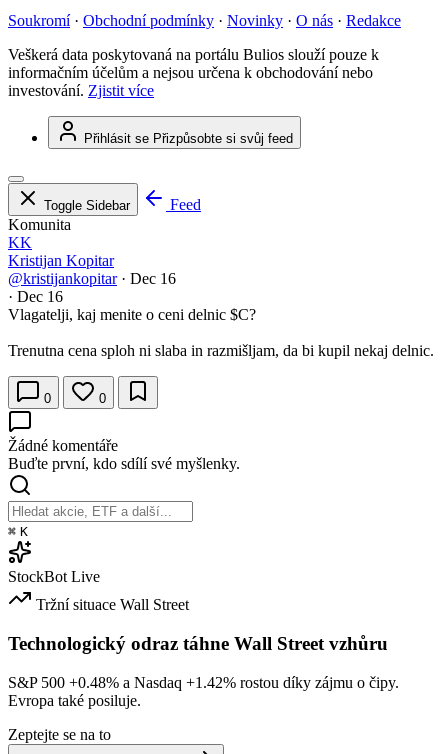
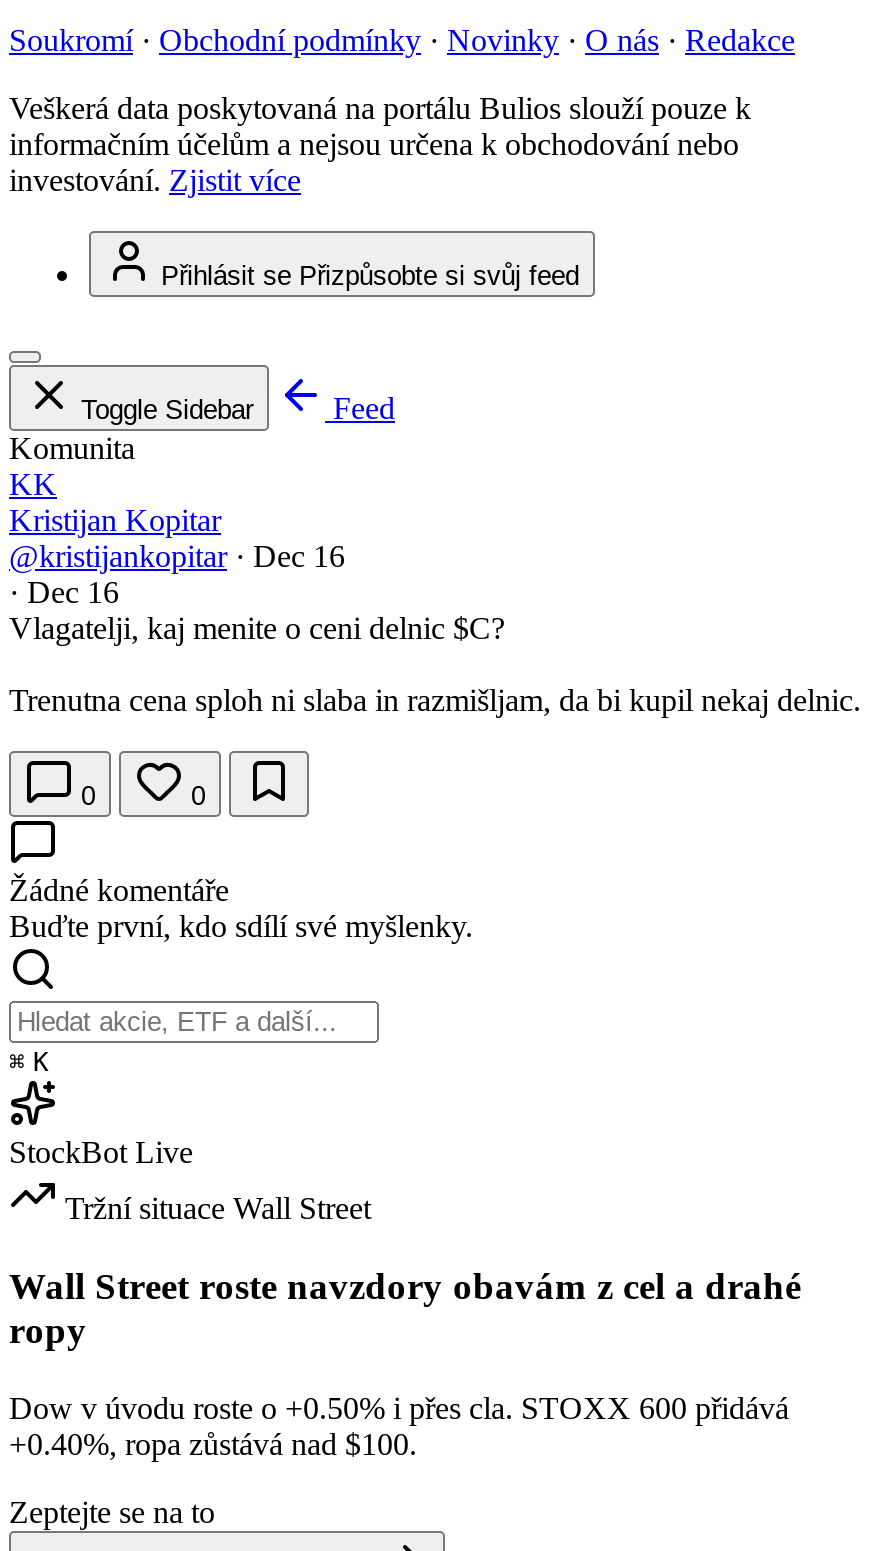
- Technologický odraz táhne Wall Street vzhůru
+ Wall Street roste navzdory obavám z cel a drahé
+ ropy

- S&P 500 +0.48% a Nasdaq +1.42% rostou díky zájmu o čipy.
- Evropa také posiluje.
+ Dow v úvodu roste o +0.50% i přes cla. STOXX 600 přidává
+ +0.40%, ropa zůstává nad $100.
